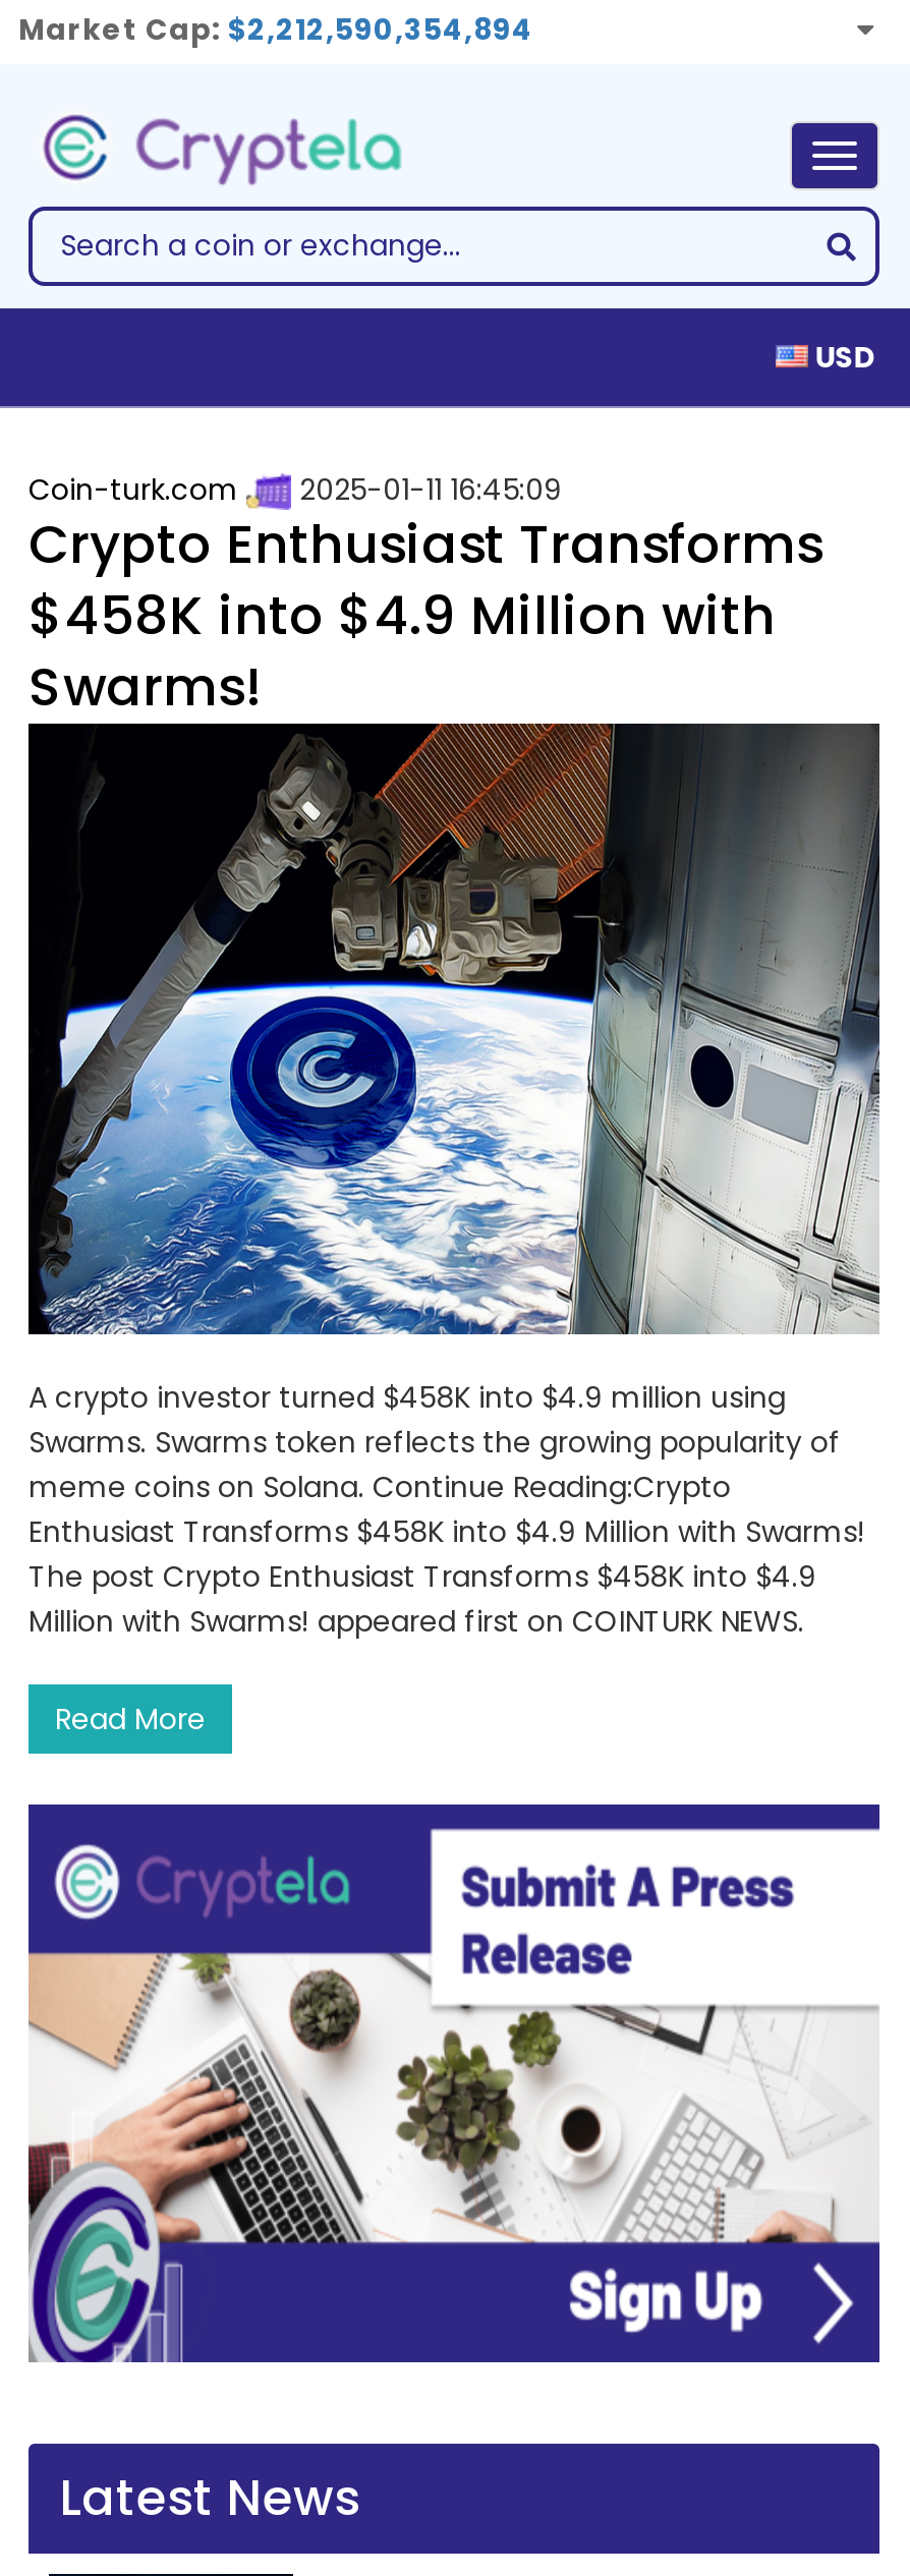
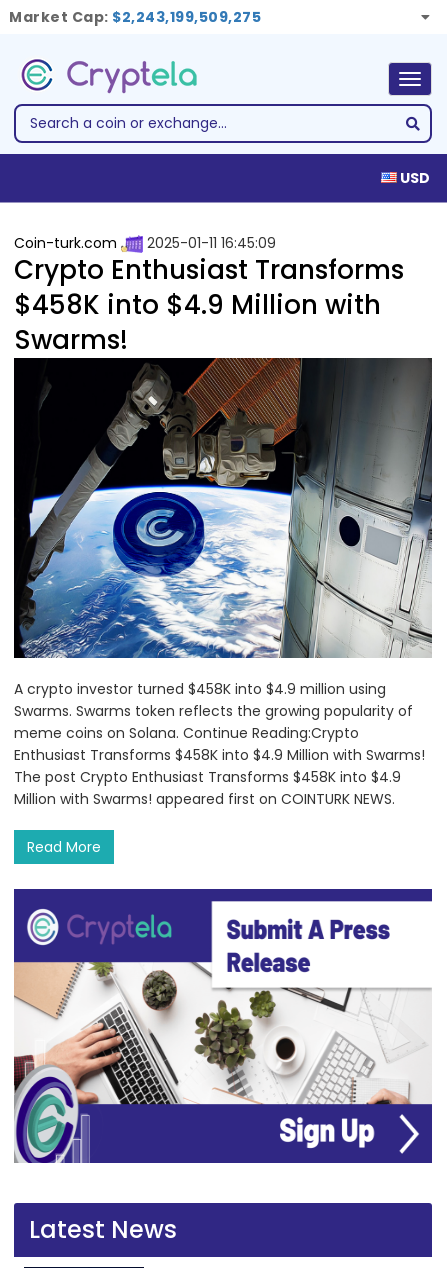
- Market Cap: $2,212,590,354,894
+ Market Cap: $2,243,199,509,275
